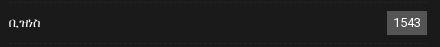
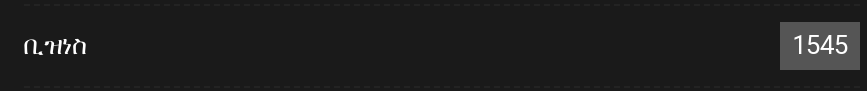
- 1543
+ 1545
